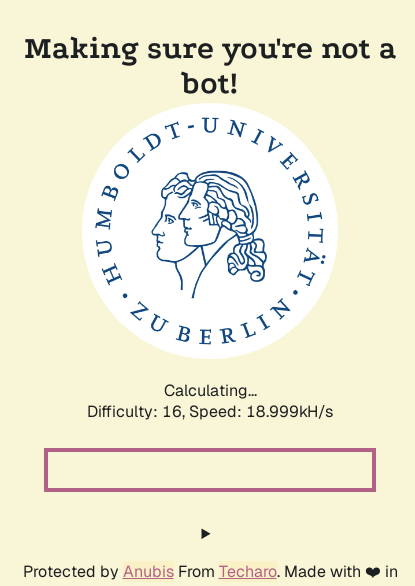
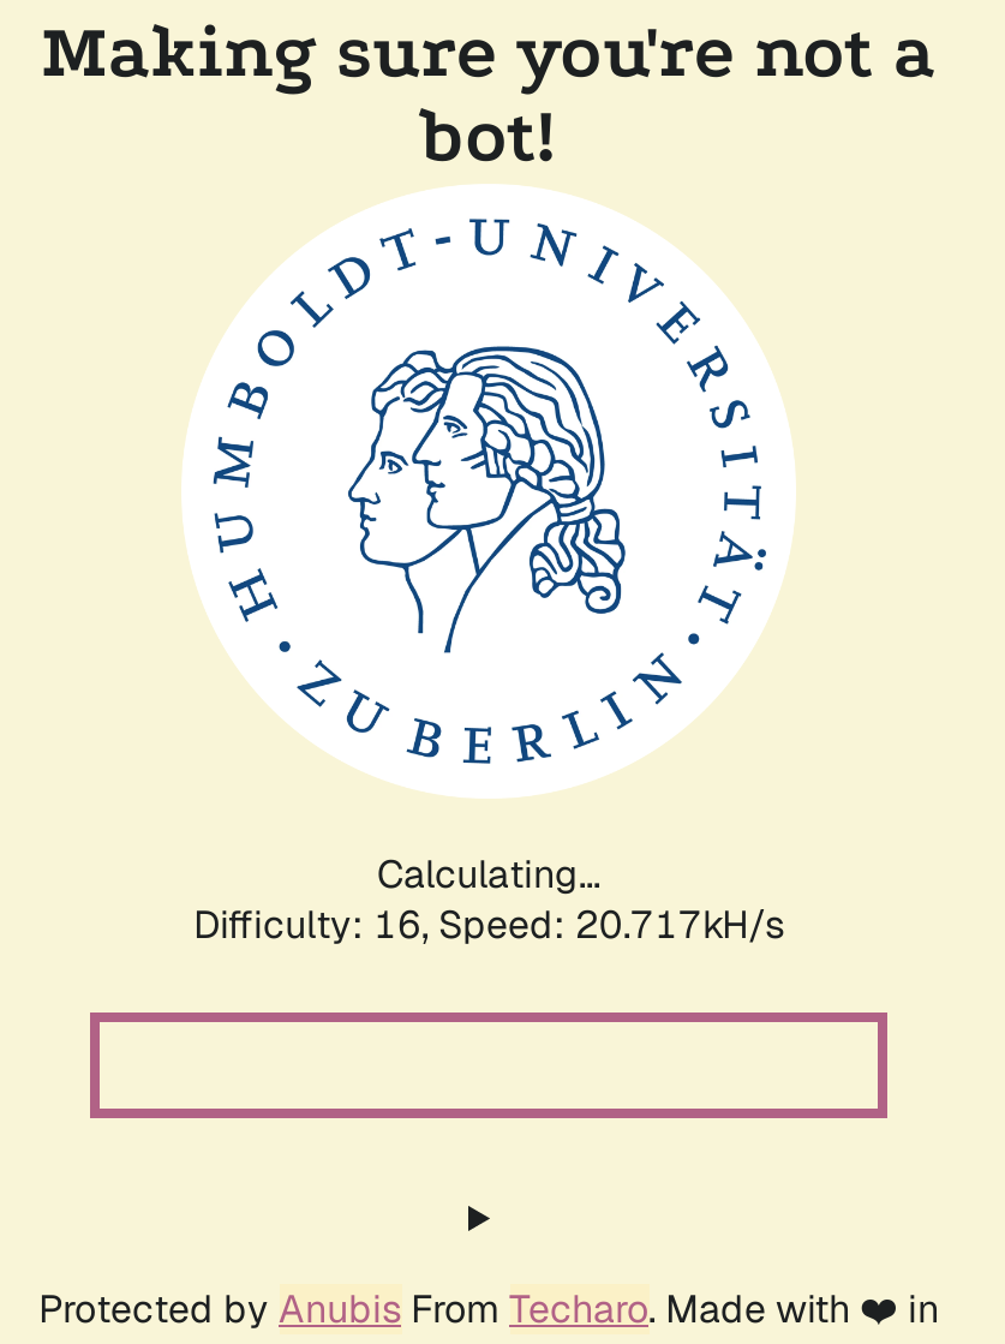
- Difficulty: 16, Speed: 18.999kH/s
+ Difficulty: 16, Speed: 20.717kH/s
